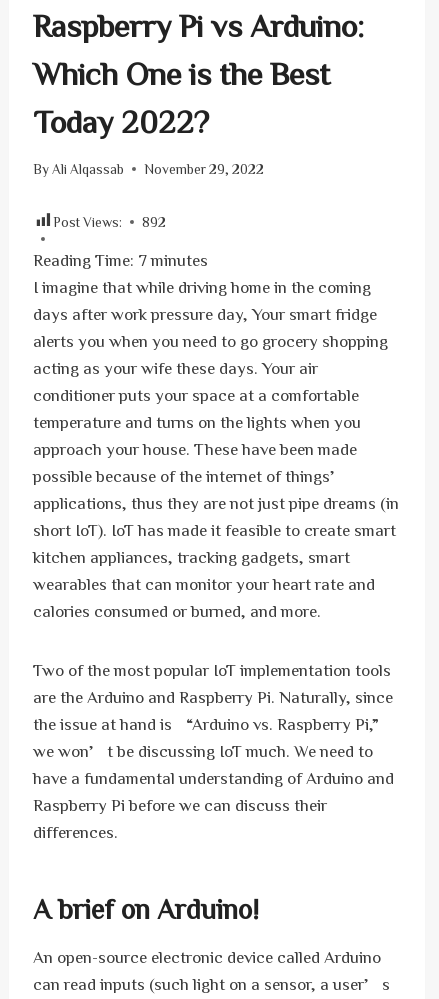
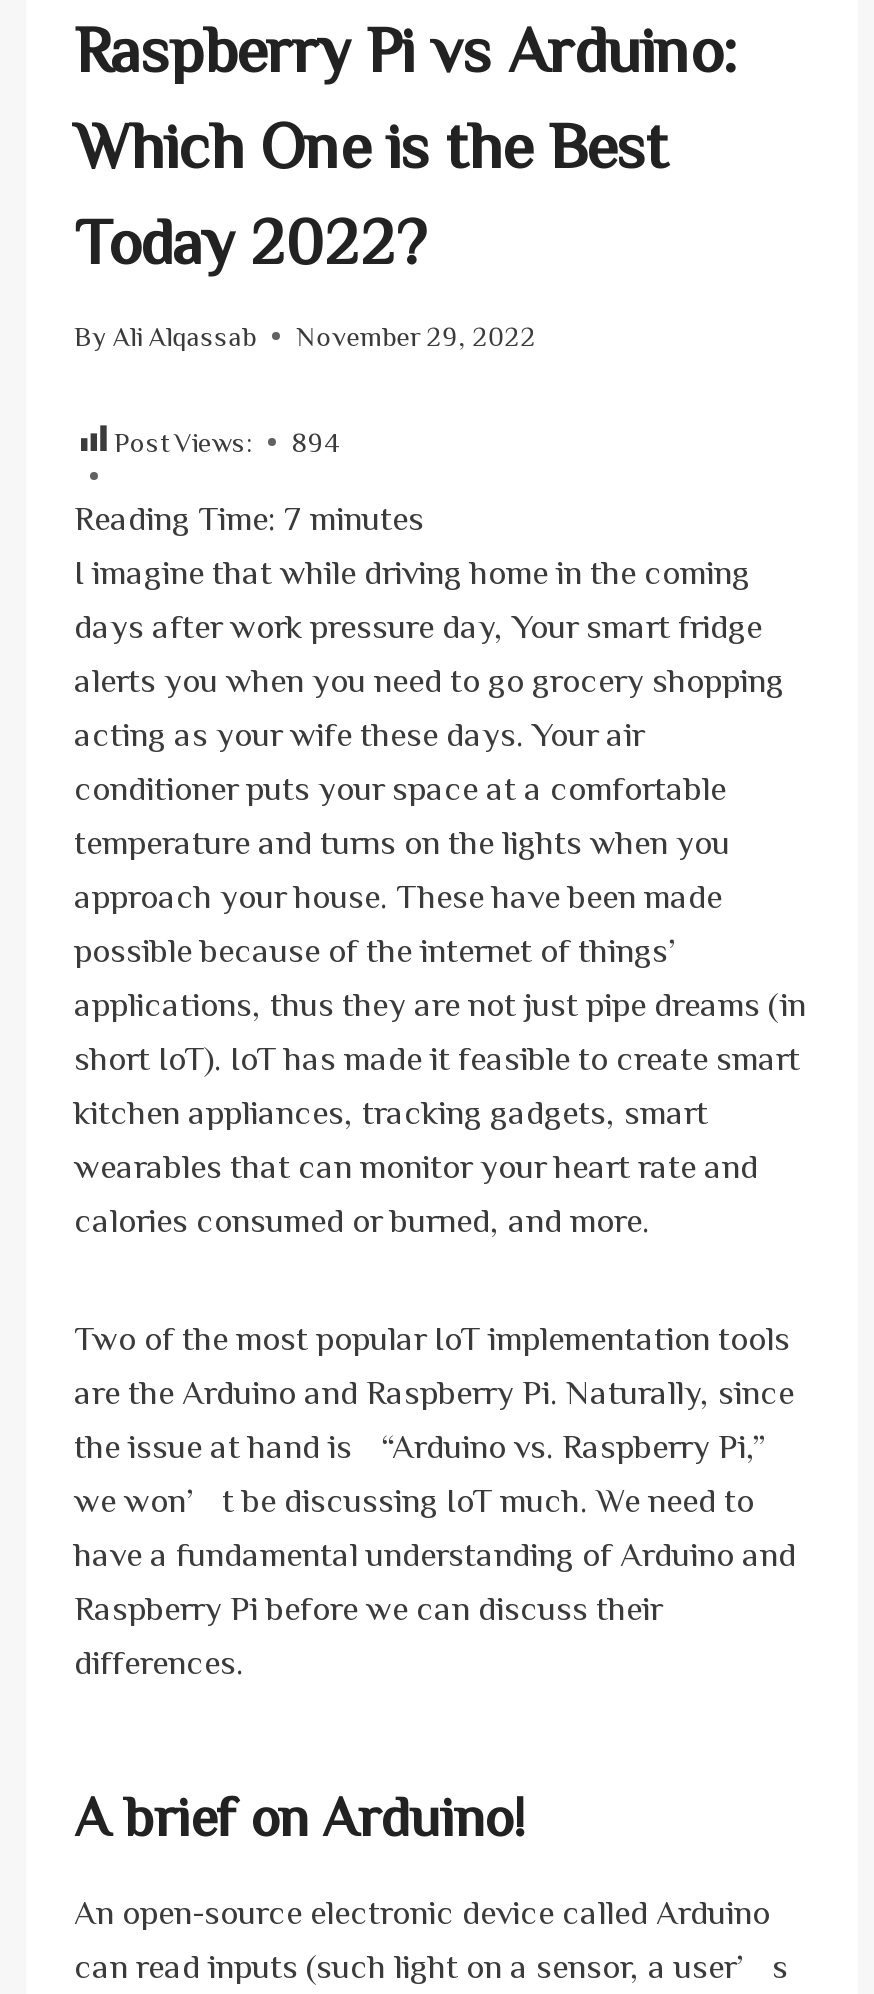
- Post Views: 892
+ Post Views: 894
